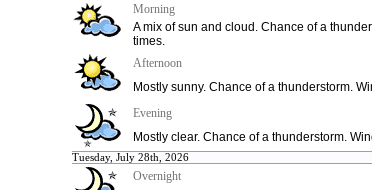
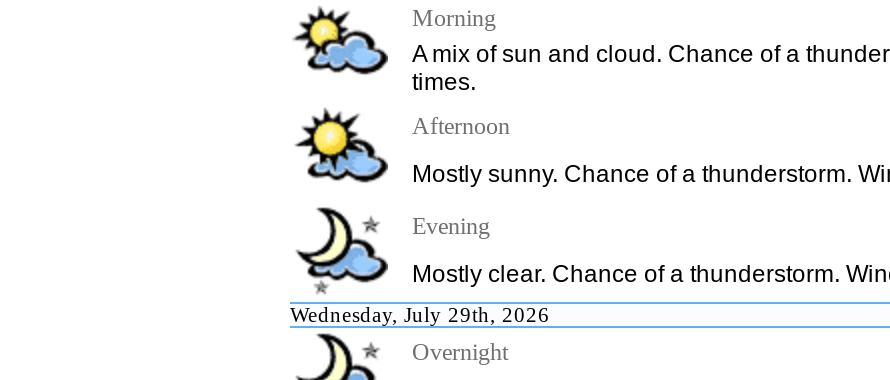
- Tuesday, July 28th, 2026
+ Wednesday, July 29th, 2026
